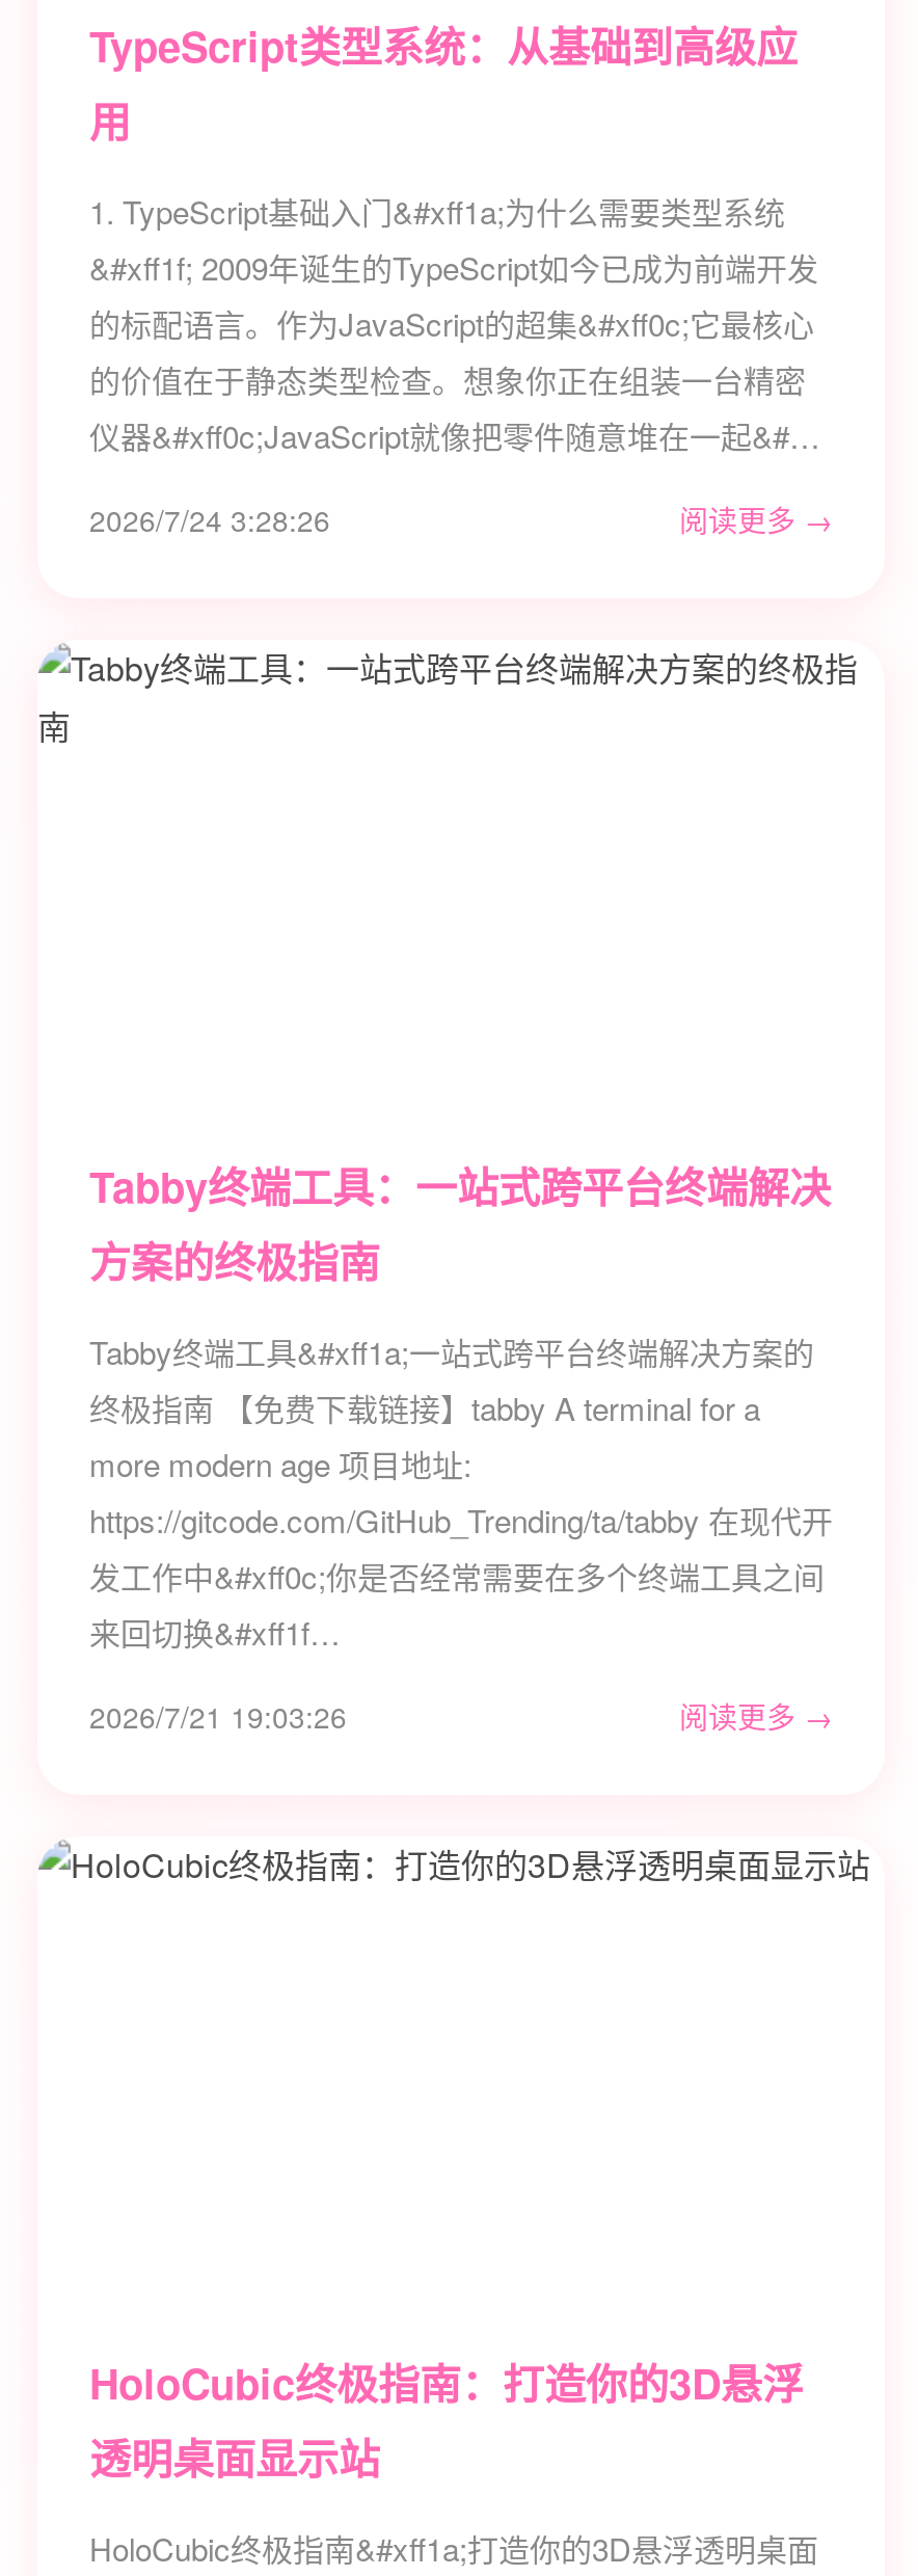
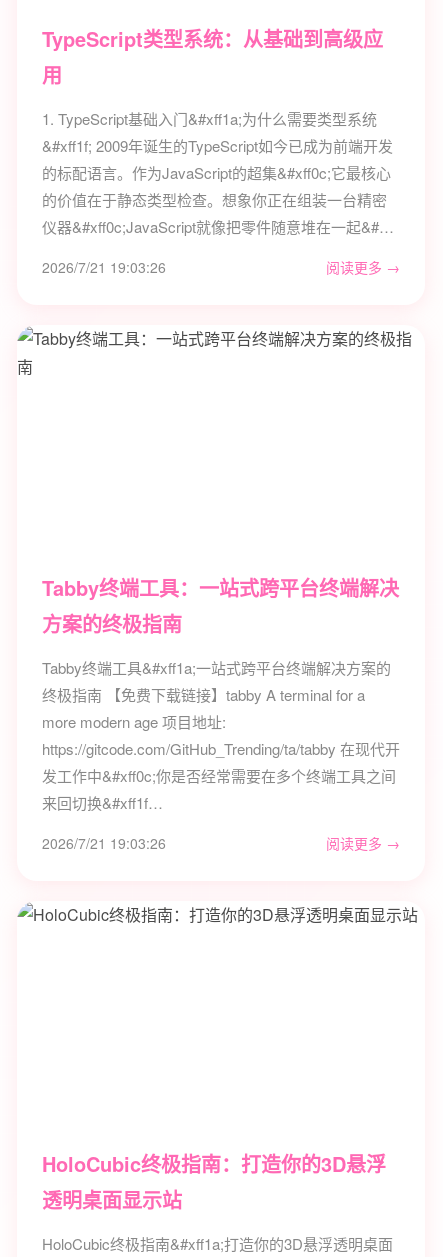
- 2026/7/24 3:28:26
+ 2026/7/21 19:03:26
